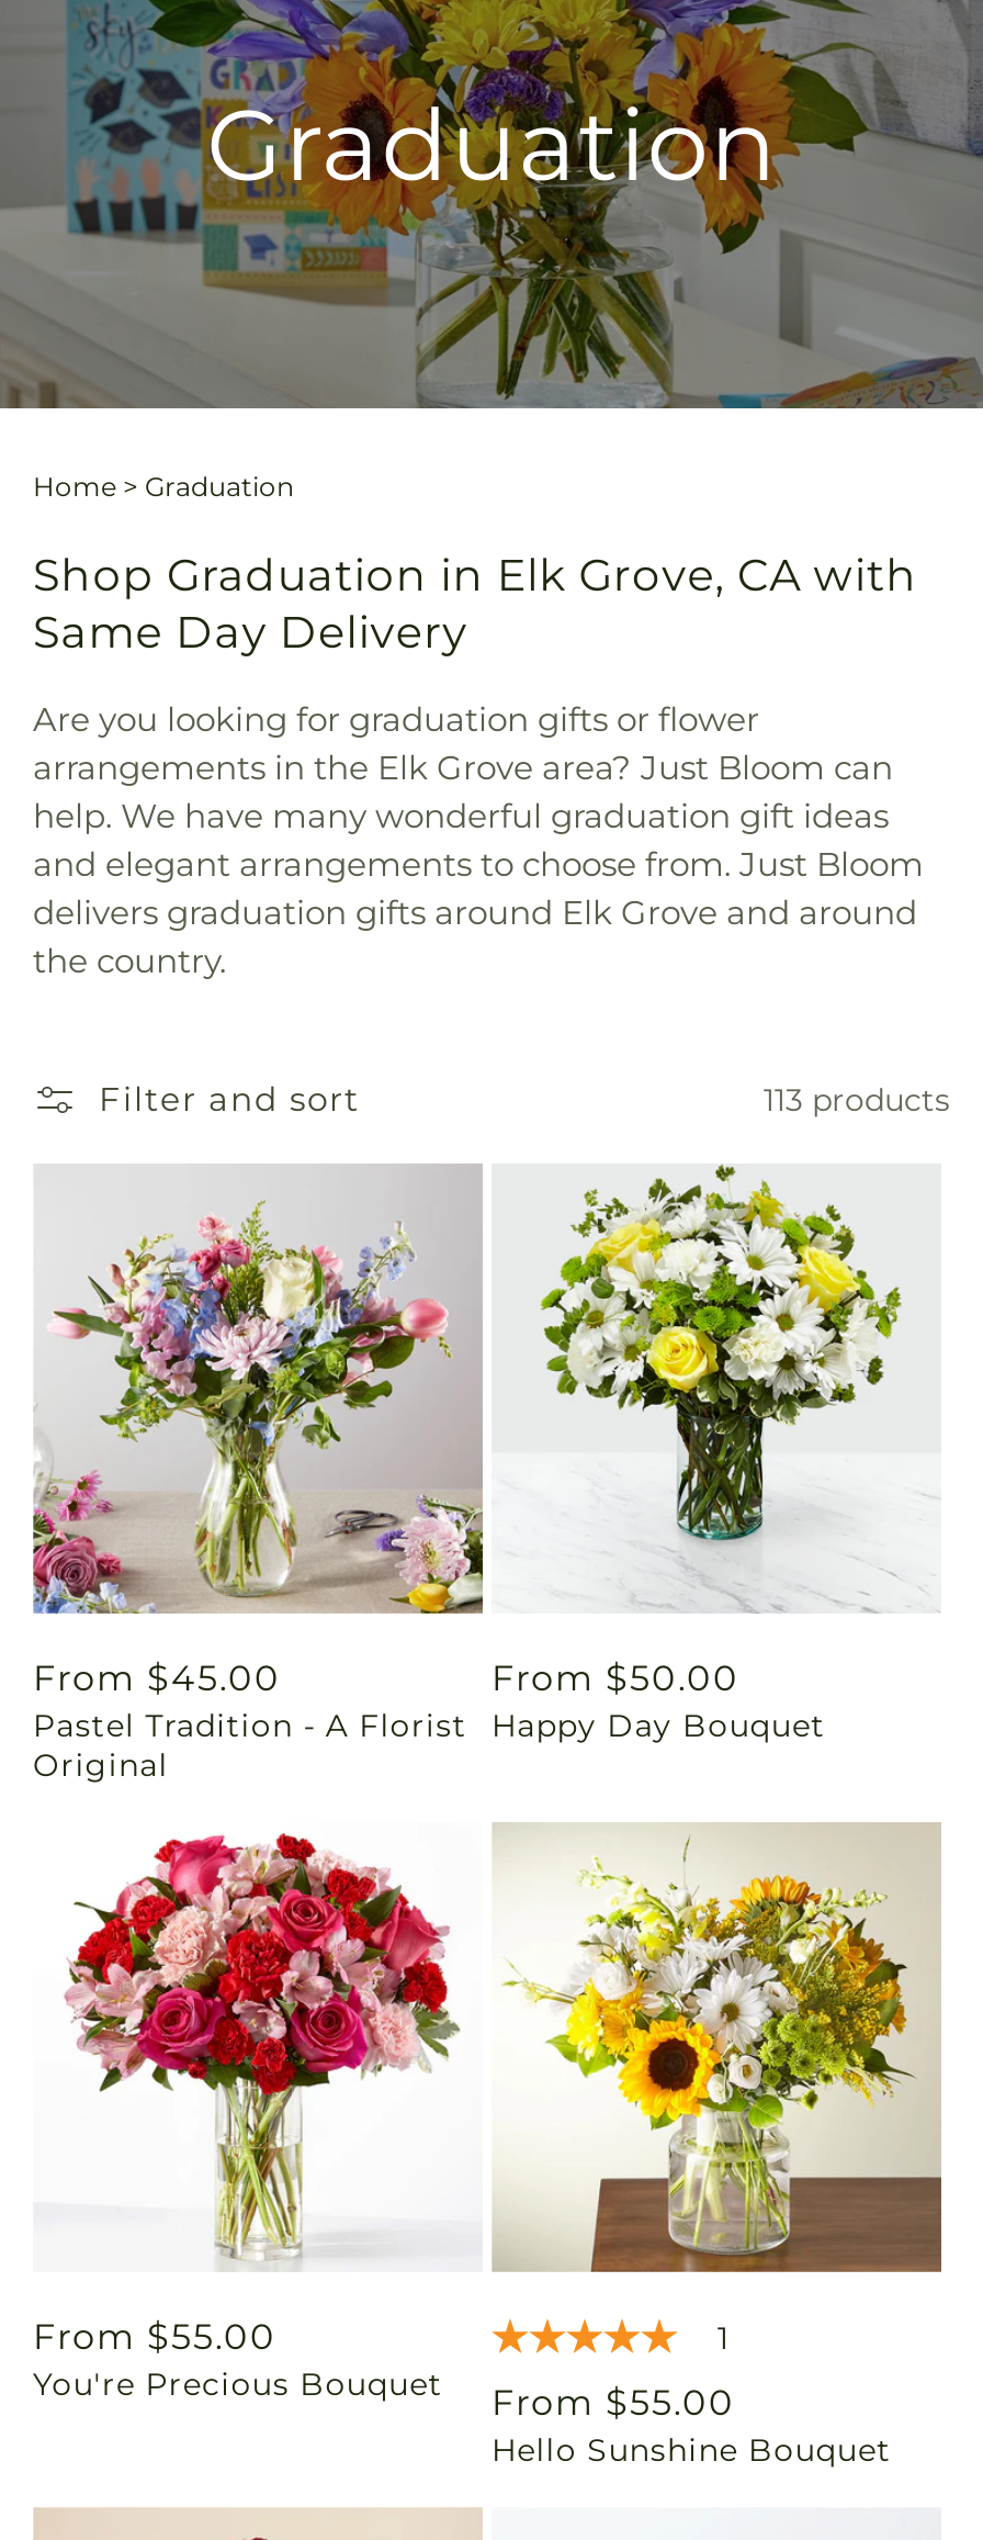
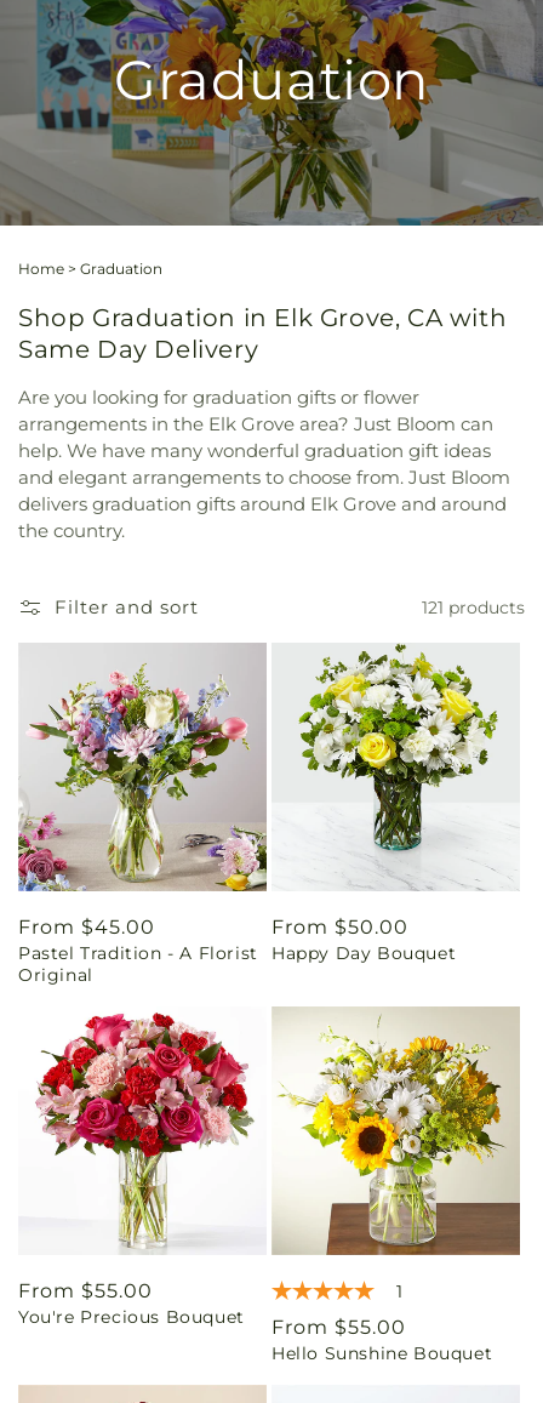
- 113 products
+ 121 products
